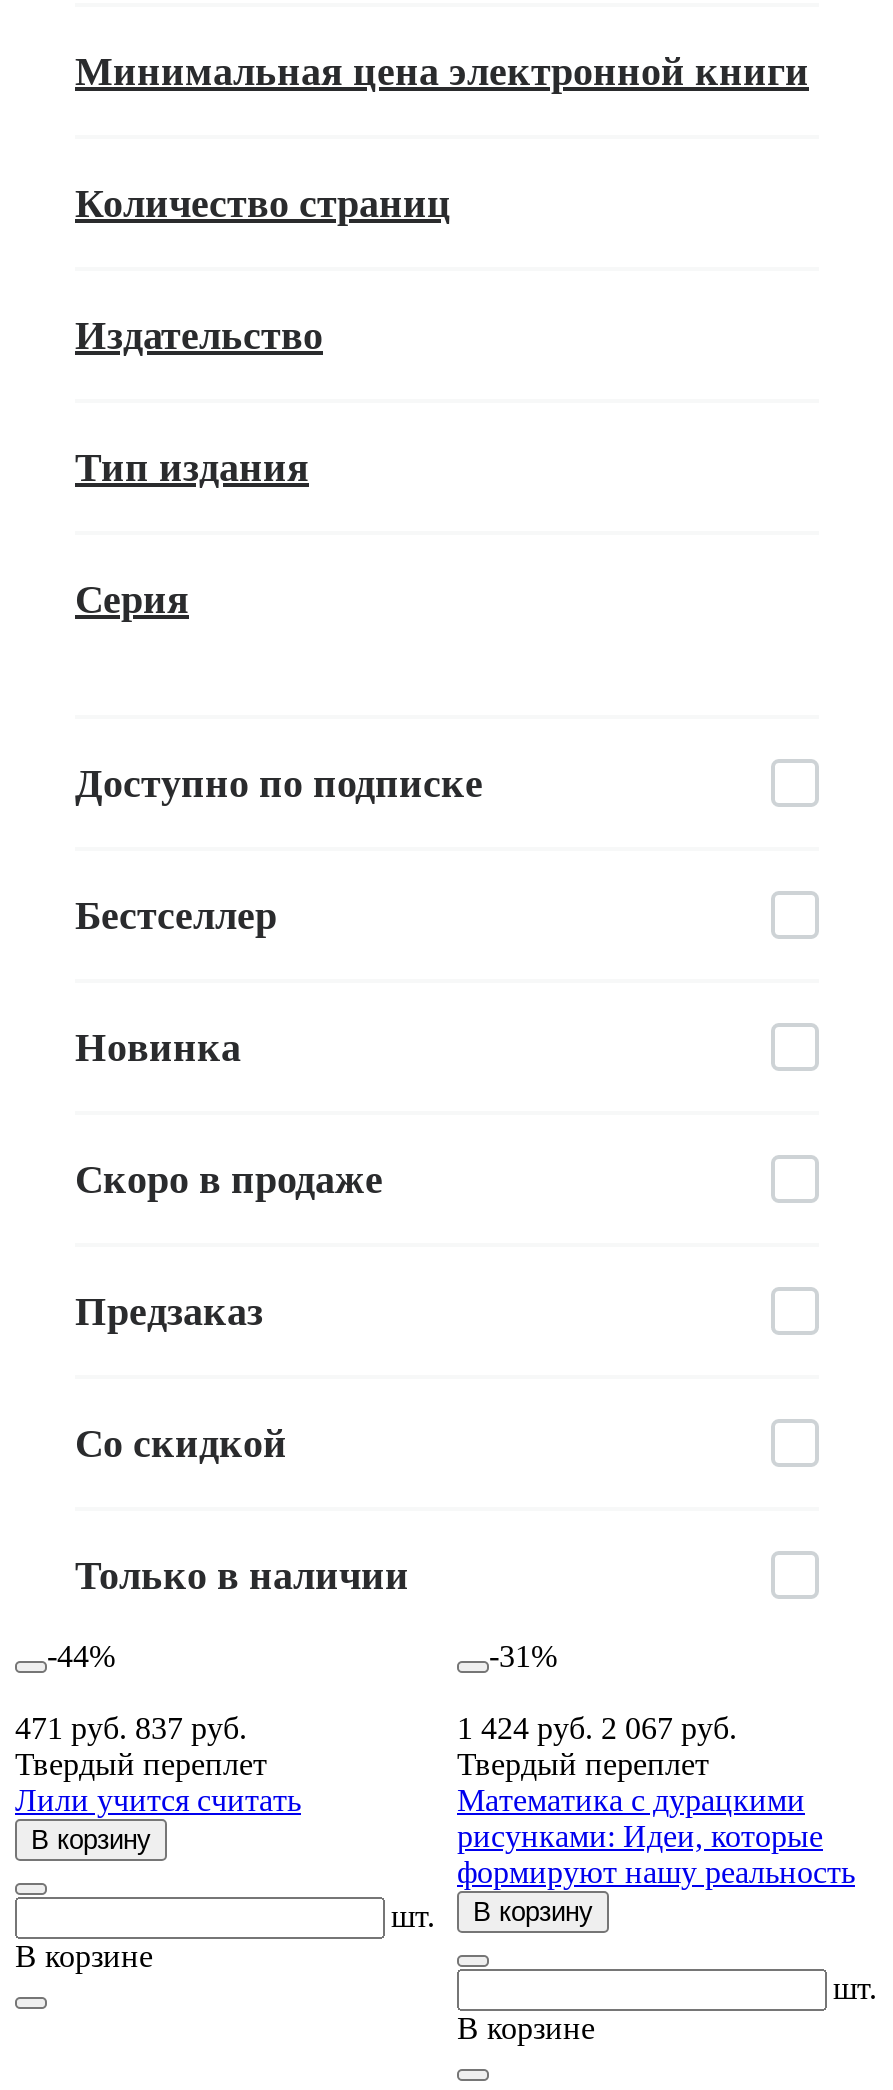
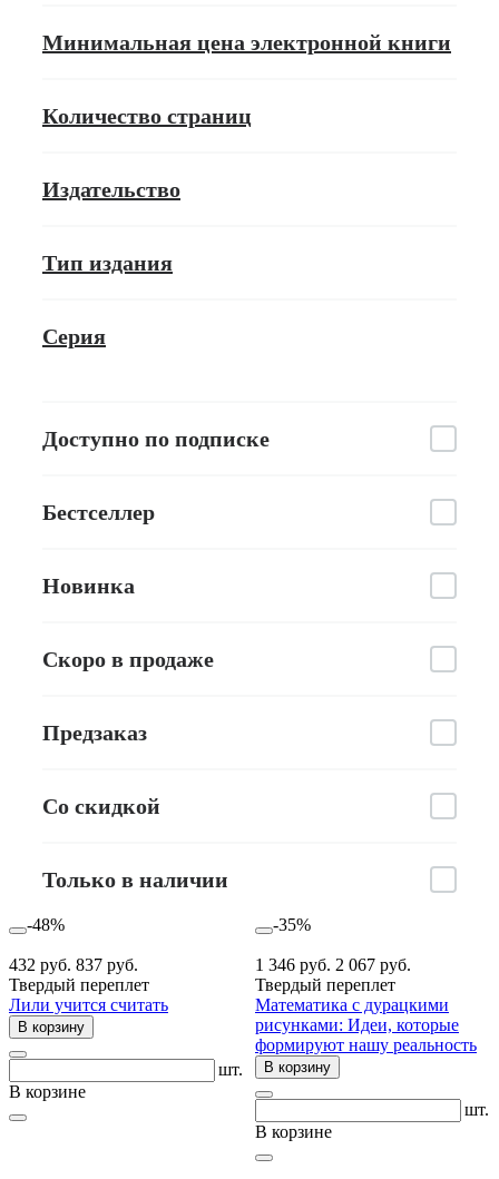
- -44%
+ -48%

- -31%
+ -35%

- 471 руб. 837 руб.
+ 432 руб. 837 руб.

- 1 424 руб. 2 067 руб.
+ 1 346 руб. 2 067 руб.
